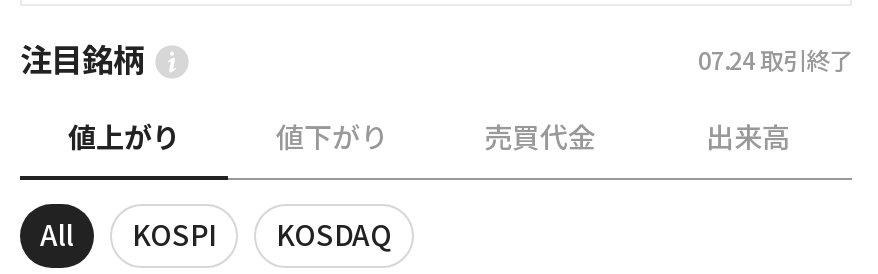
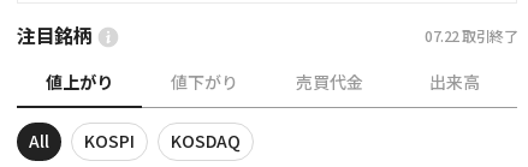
- 07.24 取引終了
+ 07.22 取引終了
